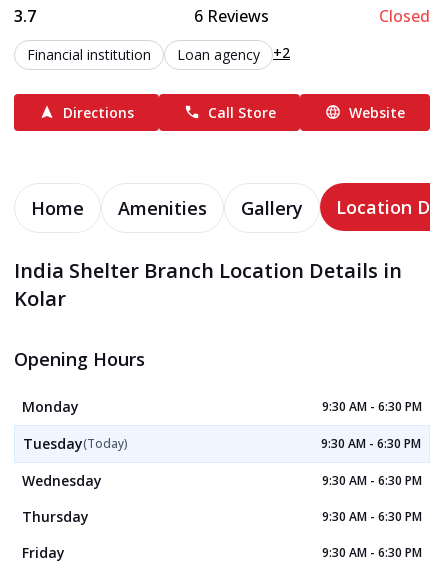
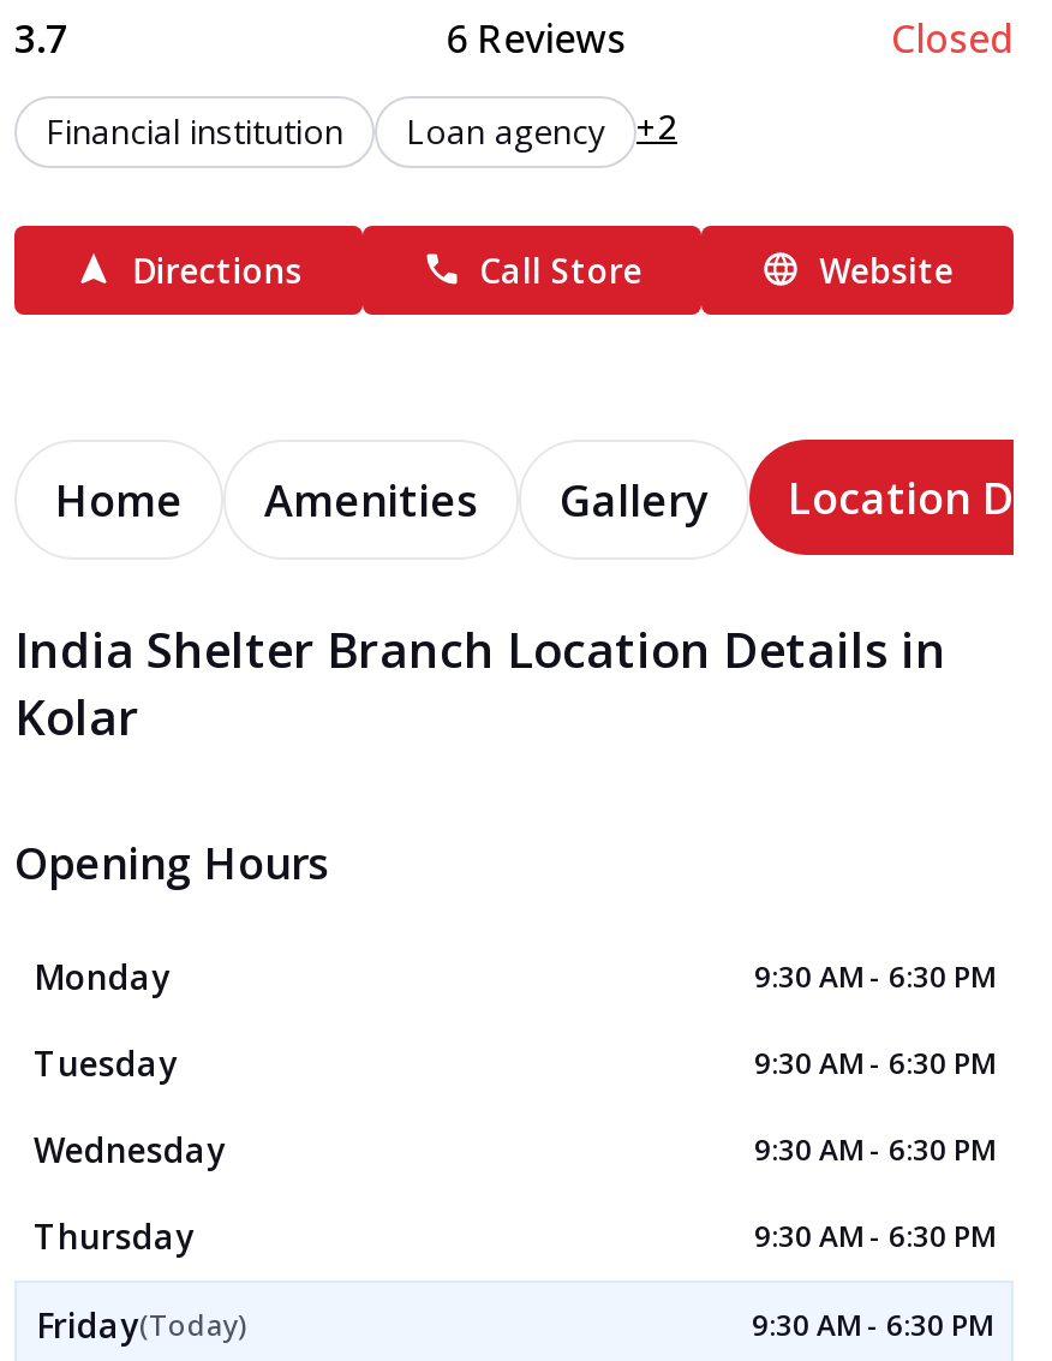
- Tuesday(Today)
+ Tuesday

- Friday
+ Friday(Today)
